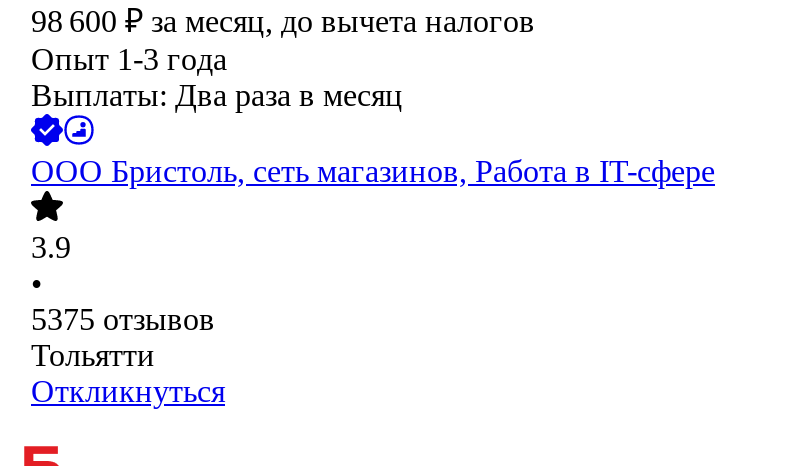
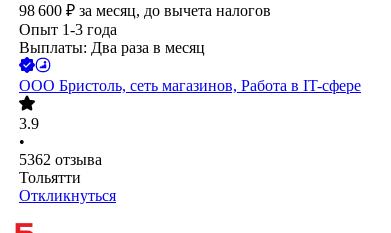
- 5375 отзывов
+ 5362 отзыва
